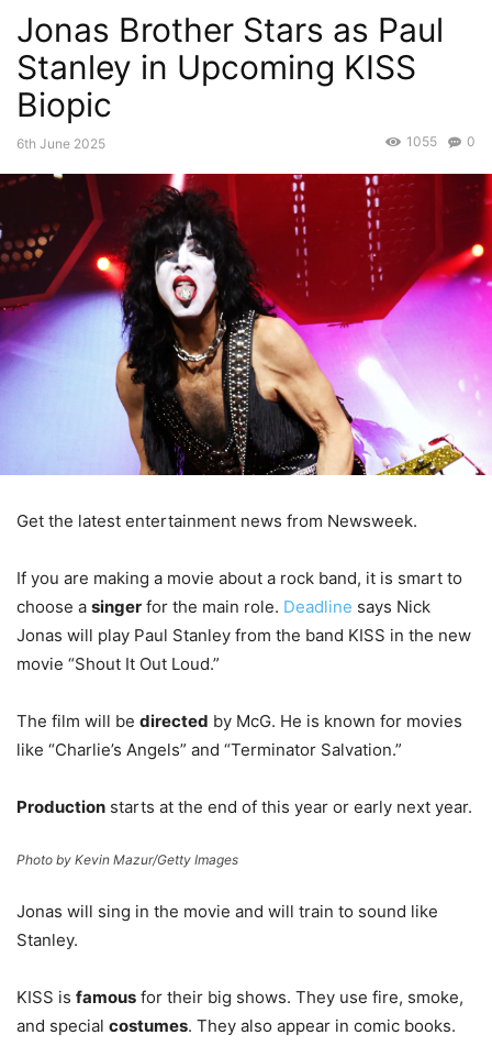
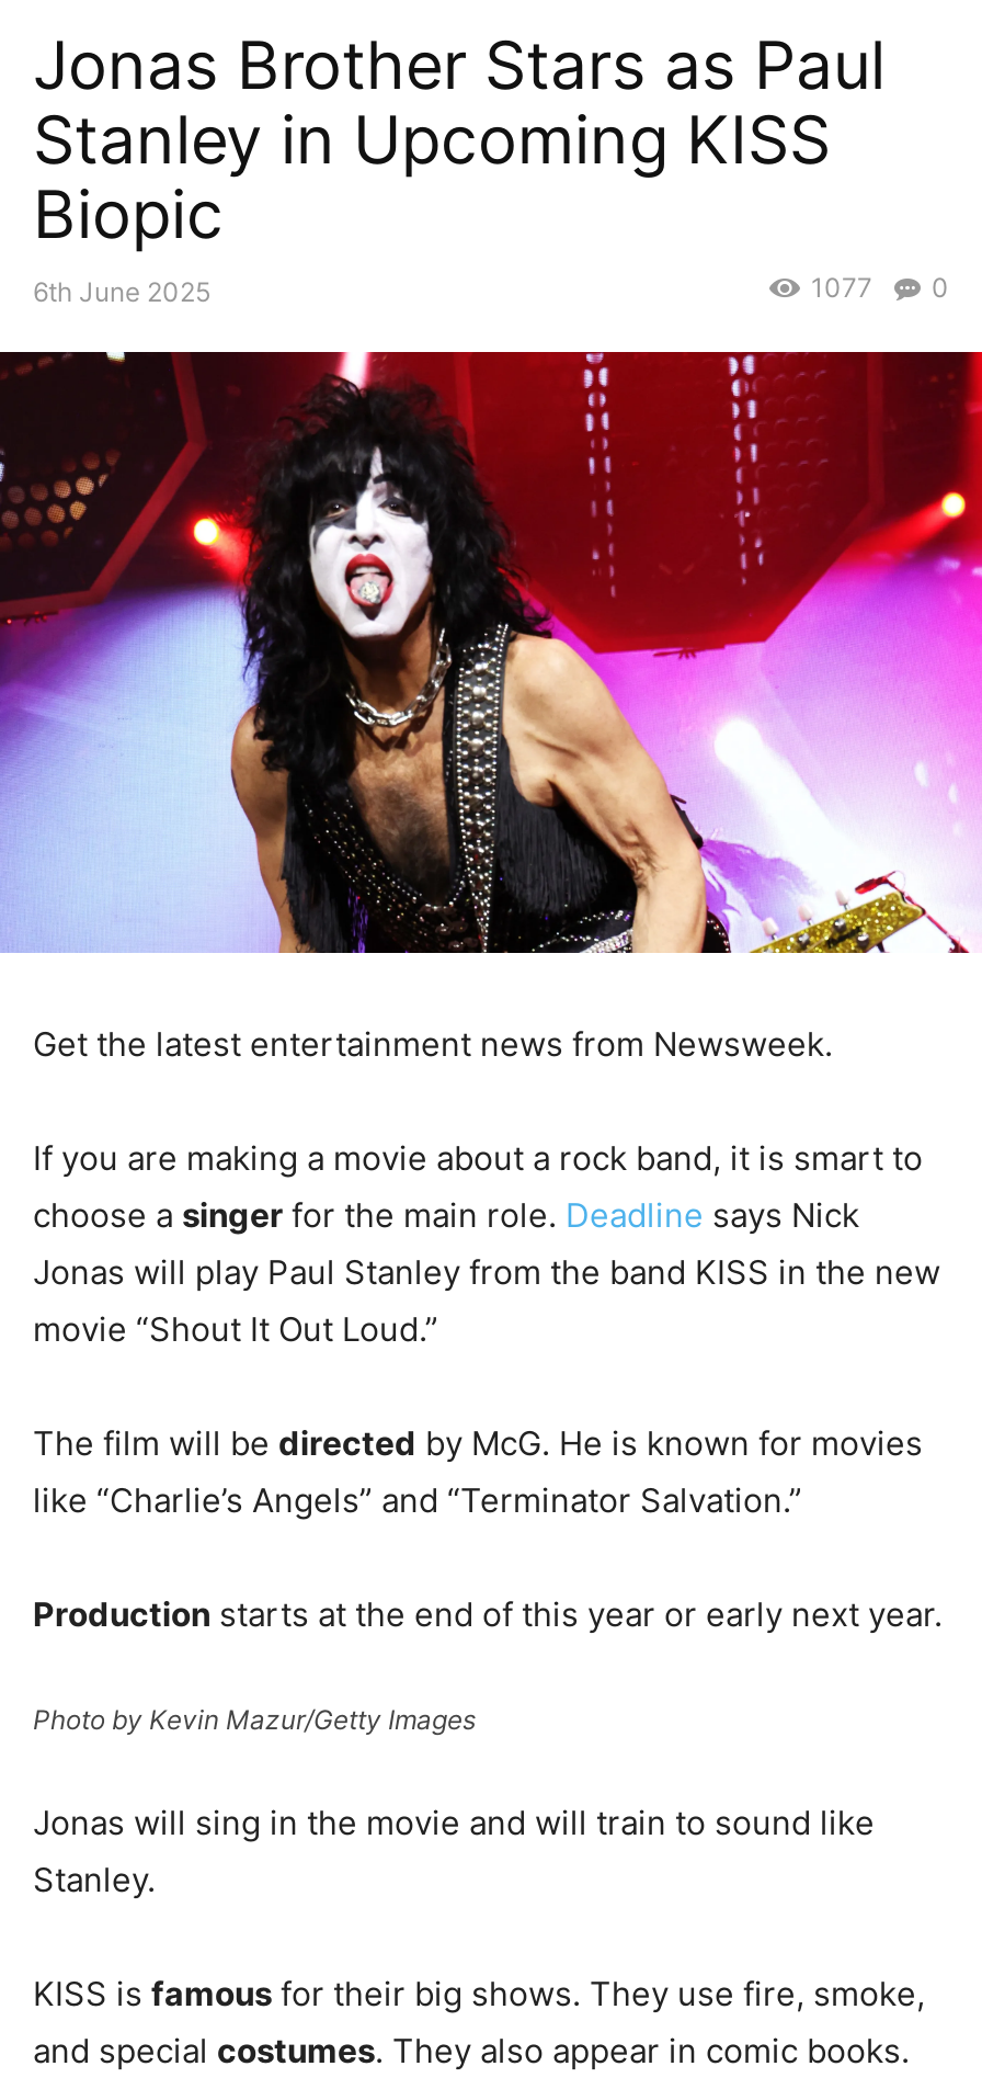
- 1055 0
+ 1077 0
